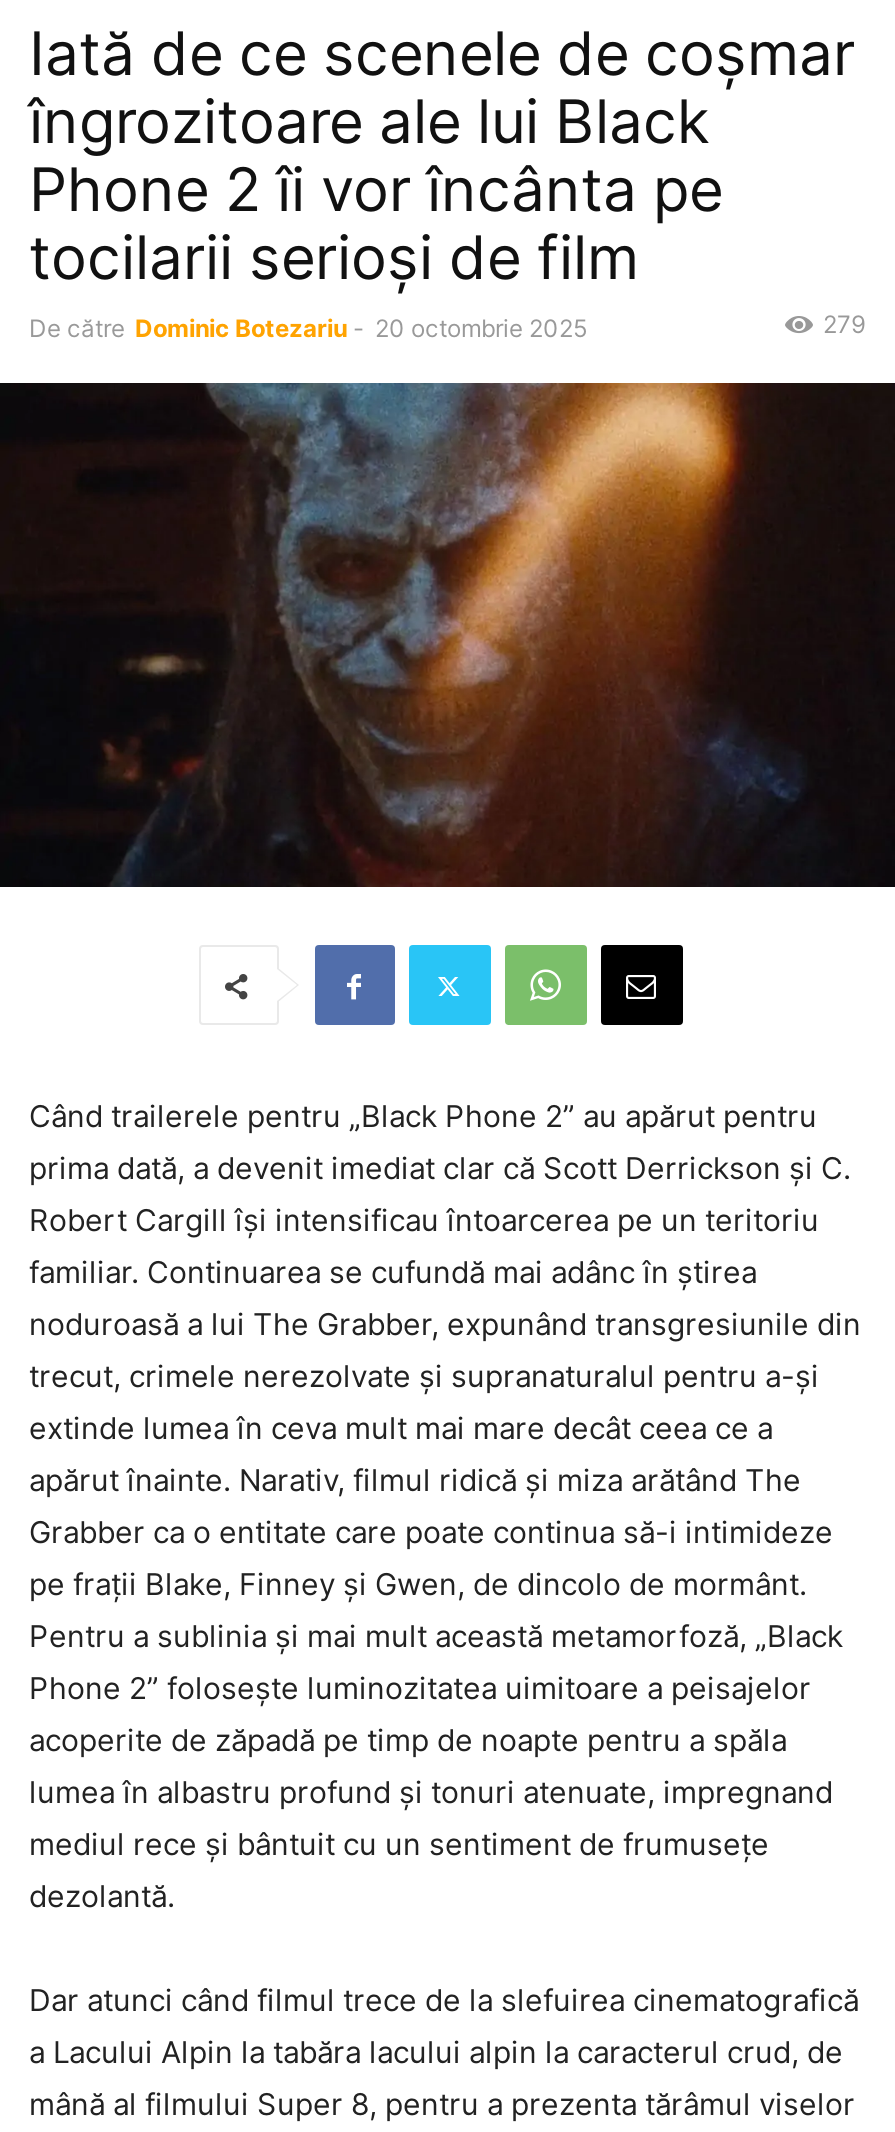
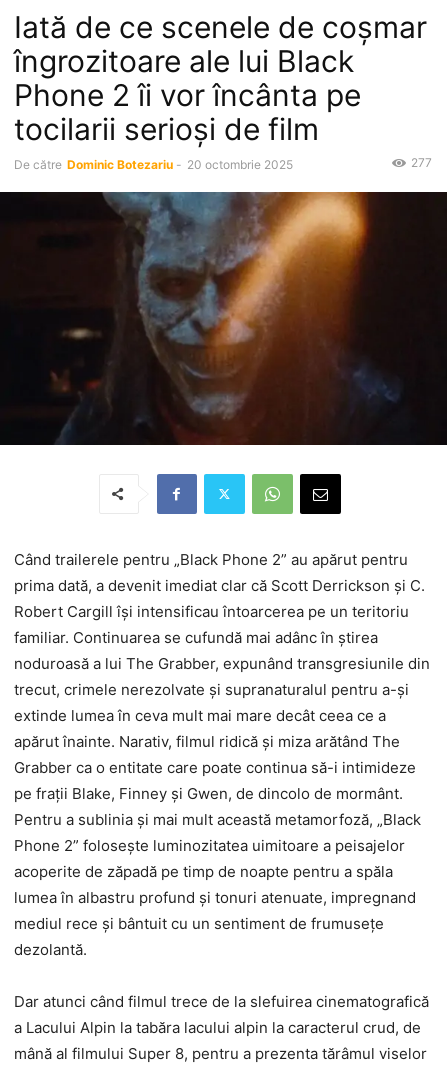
- 279
+ 277
